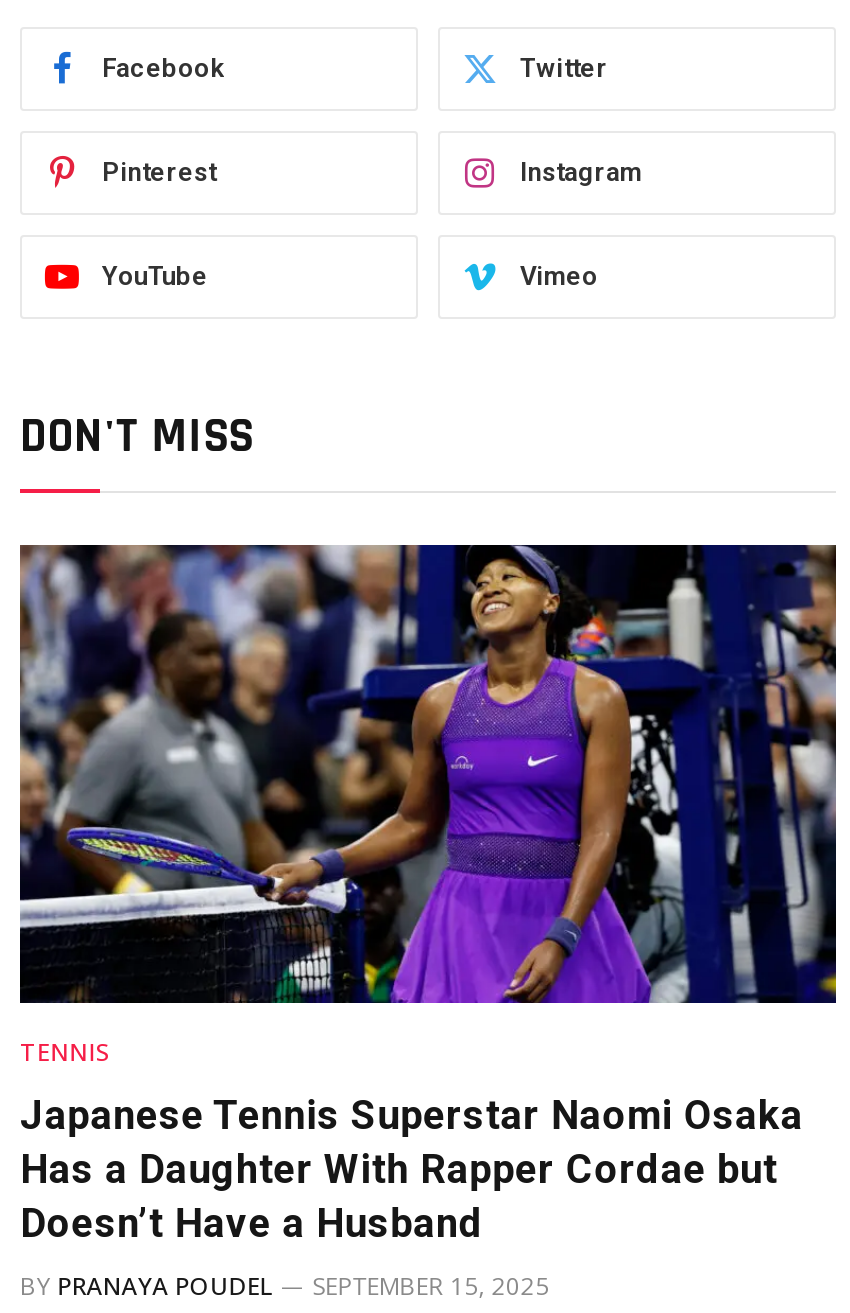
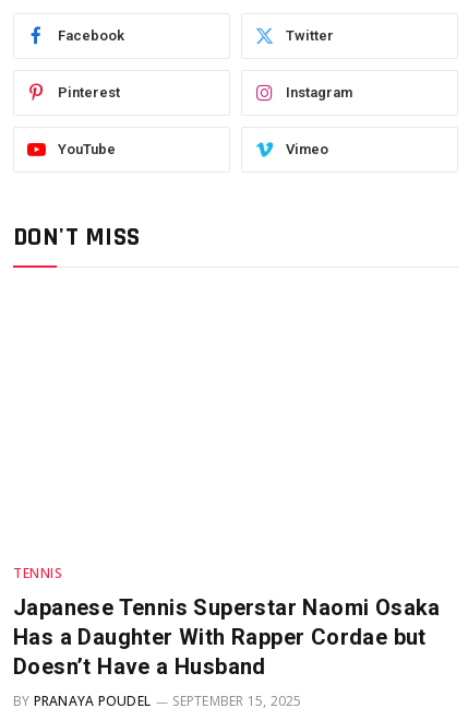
- [image]
